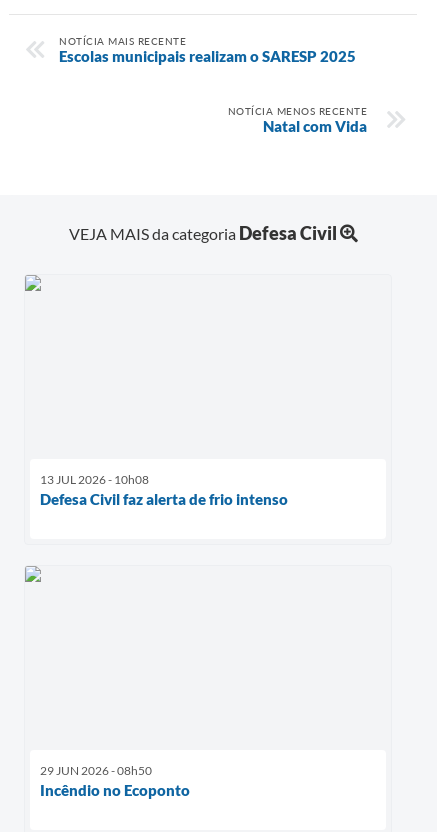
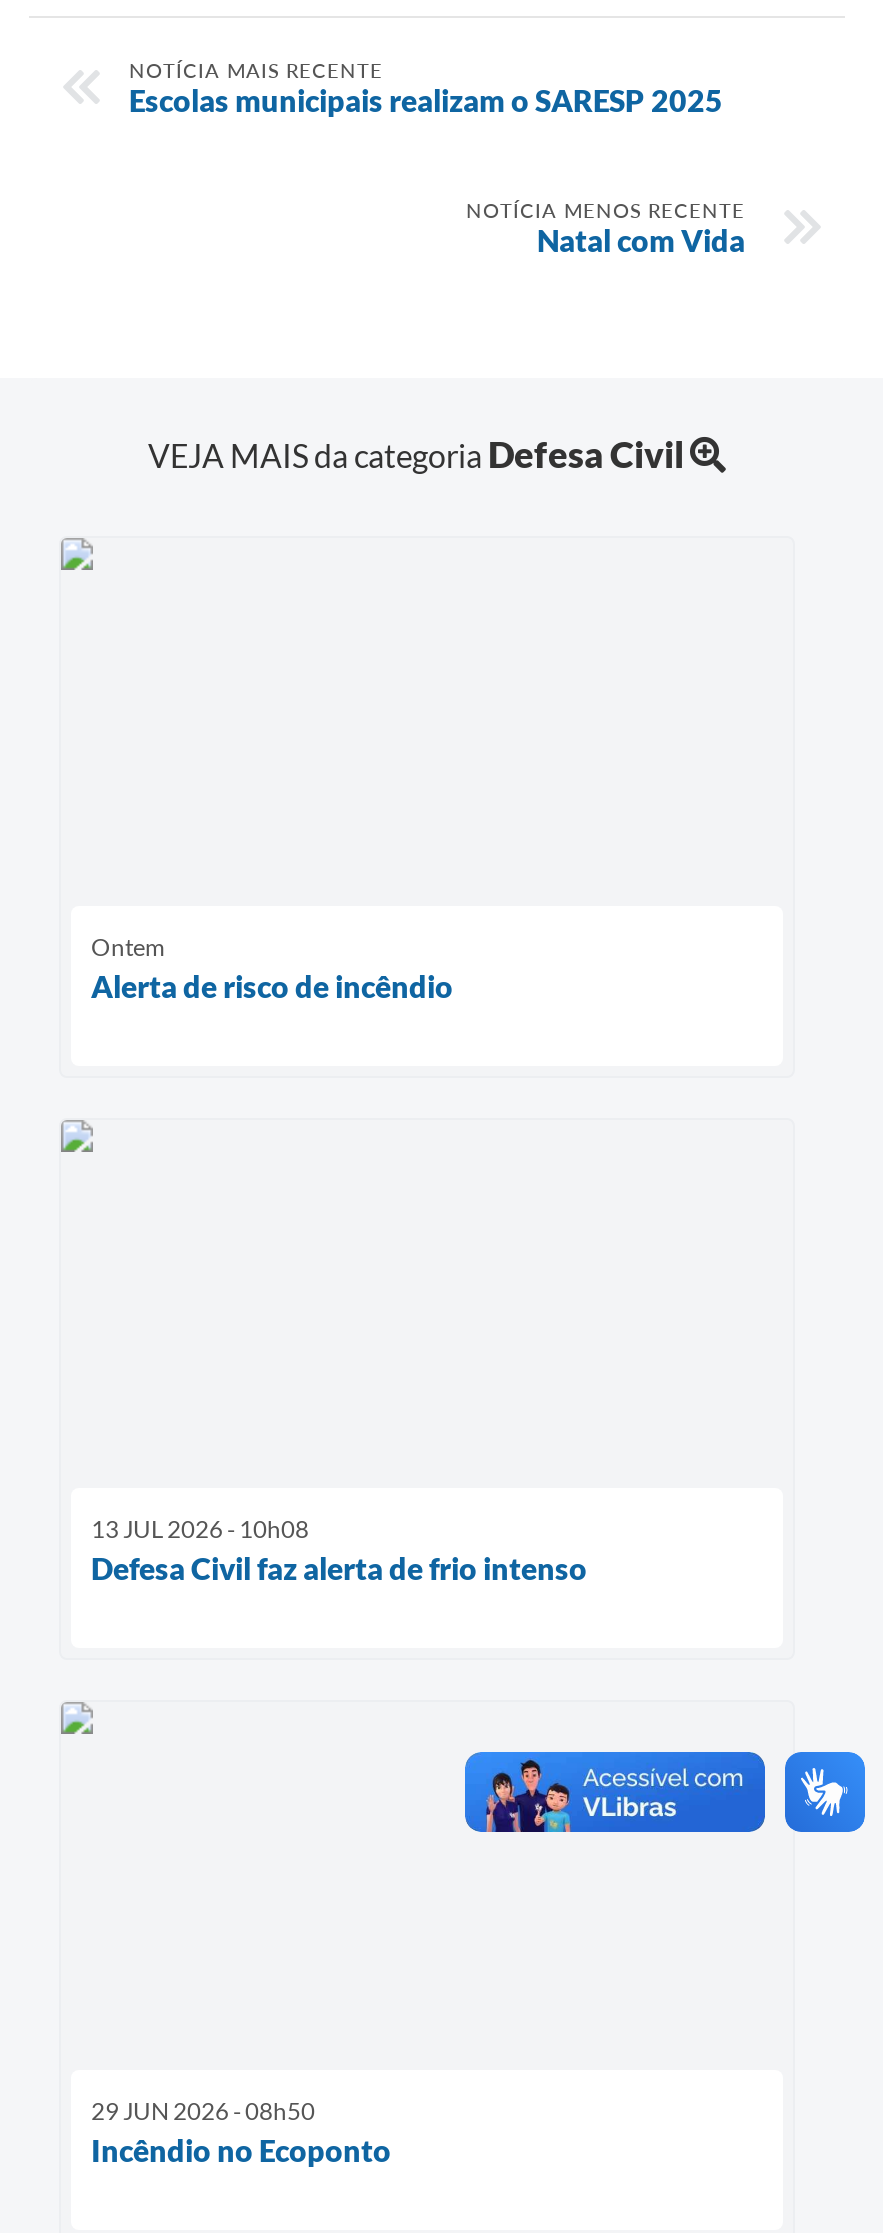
+ Ontem
+ Alerta de risco de incêndio

+ [image]

+ [image]
